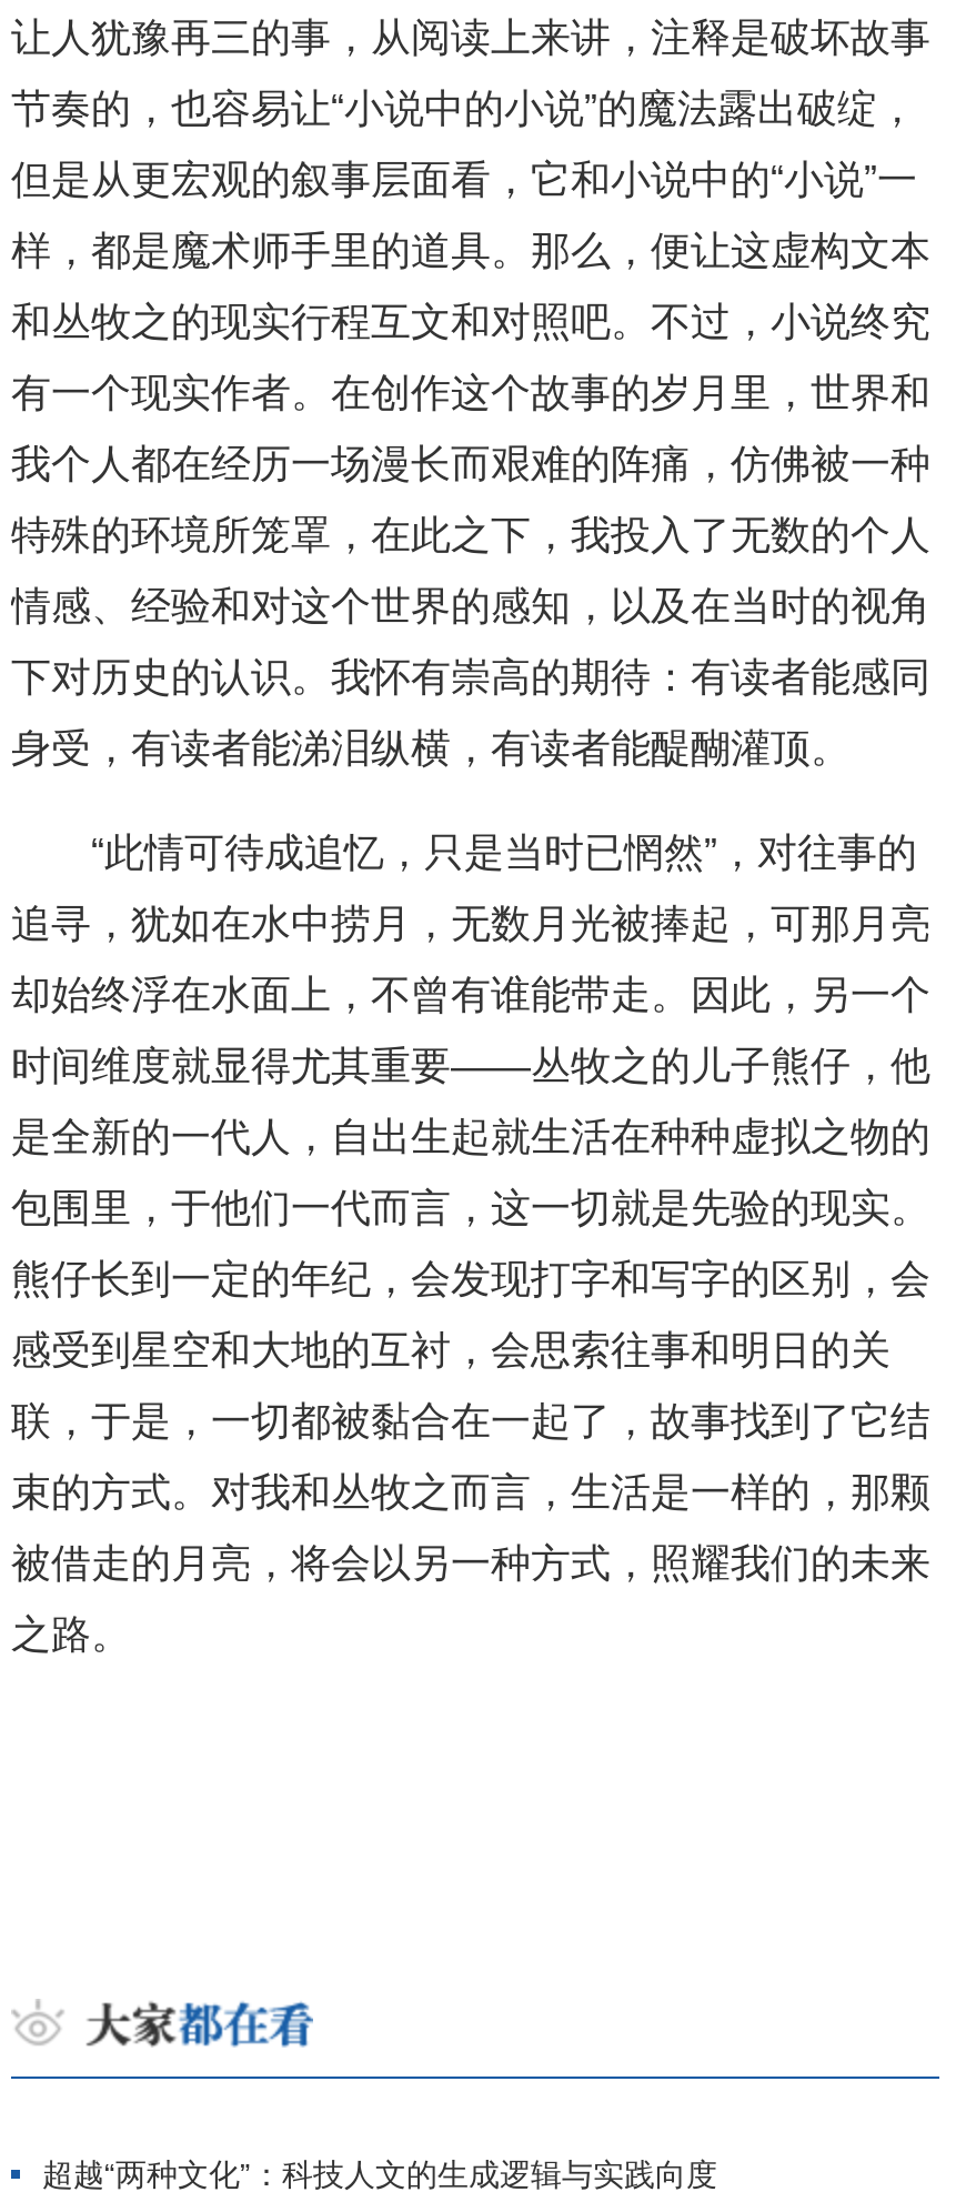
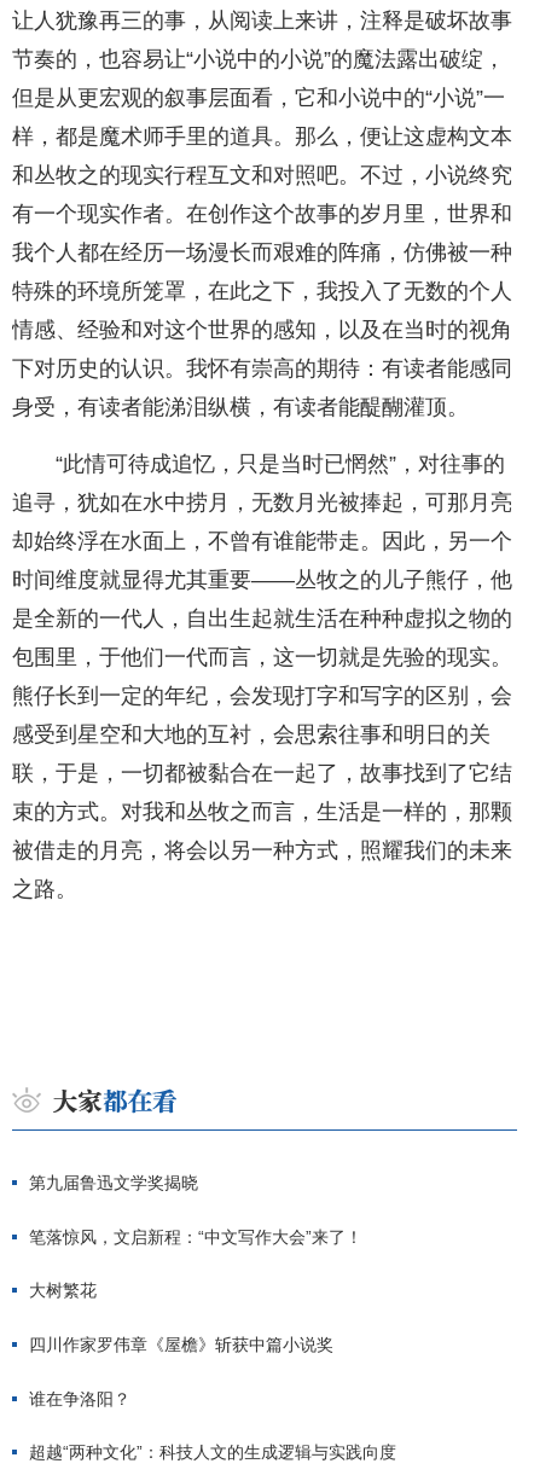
+ 第九届鲁迅文学奖揭晓
+ 笔落惊风，文启新程：“中文写作大会”来了！
+ 大树繁花
+ 四川作家罗伟章《屋檐》斩获中篇小说奖
+ 谁在争洛阳？
